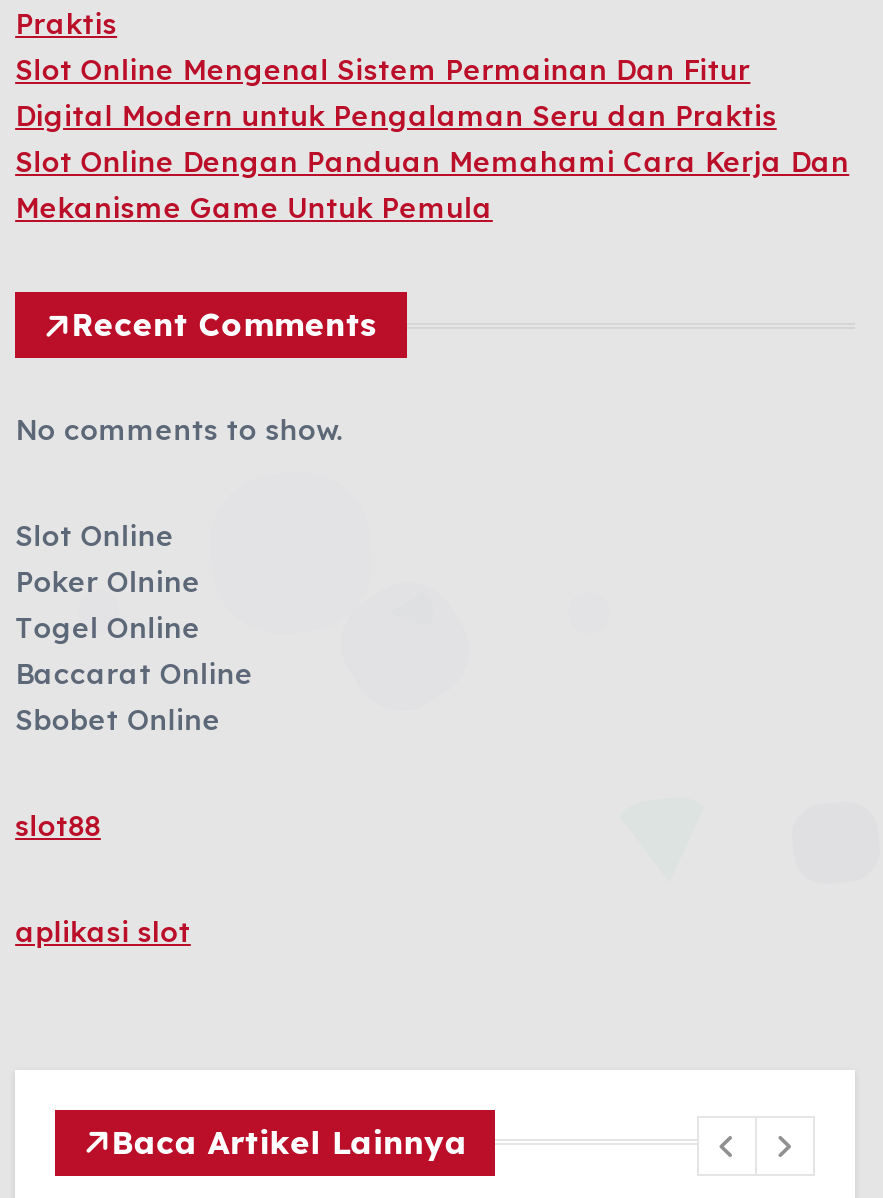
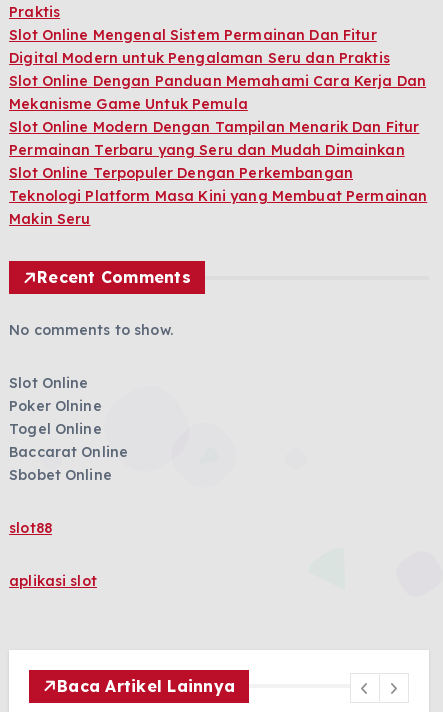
+ Slot Online Modern Dengan Tampilan Menarik Dan Fitur
+ Permainan Terbaru yang Seru dan Mudah Dimainkan
+ Slot Online Terpopuler Dengan Perkembangan
+ Teknologi Platform Masa Kini yang Membuat Permainan
+ Makin Seru
